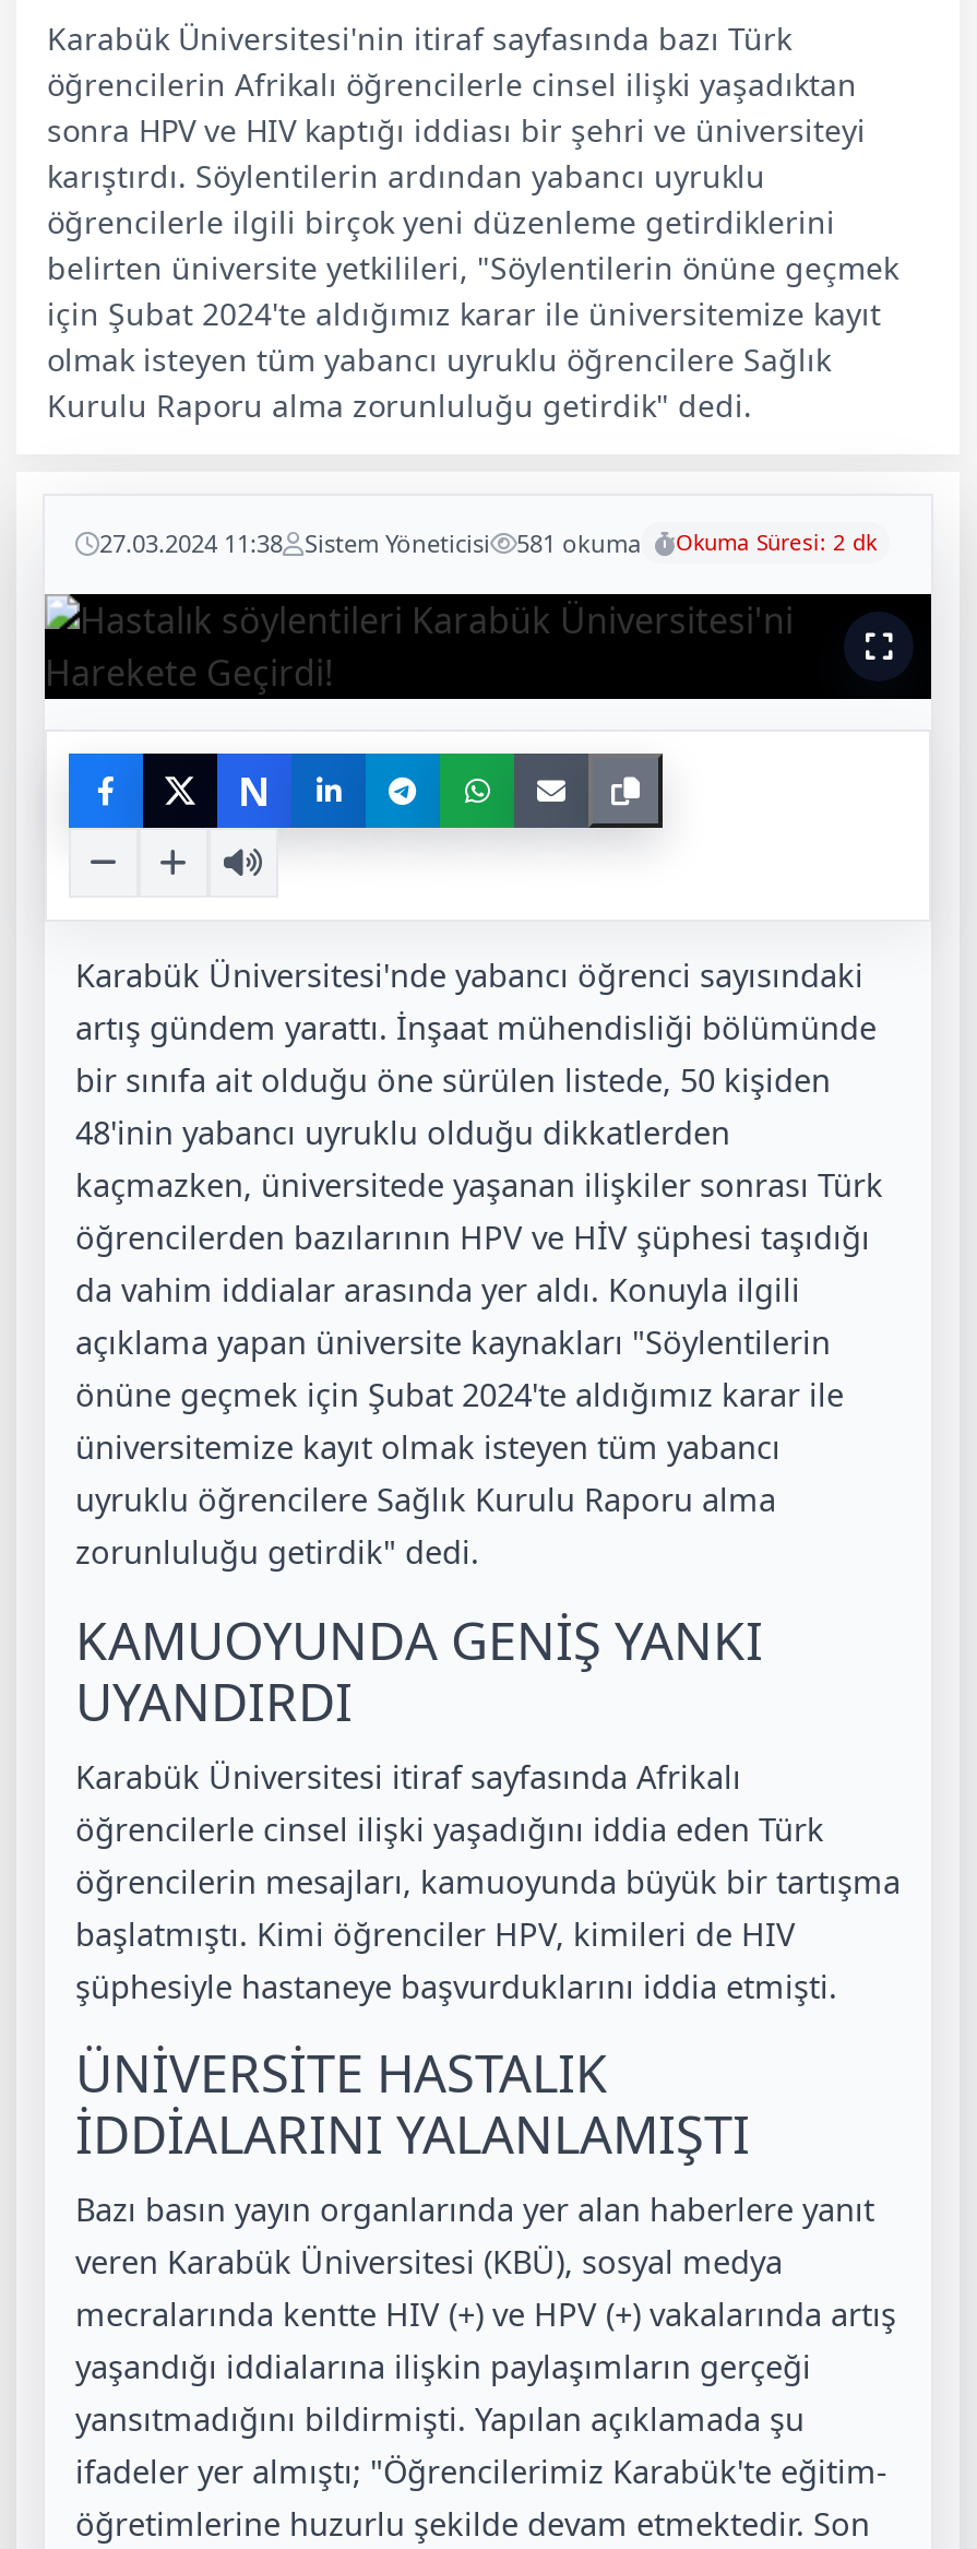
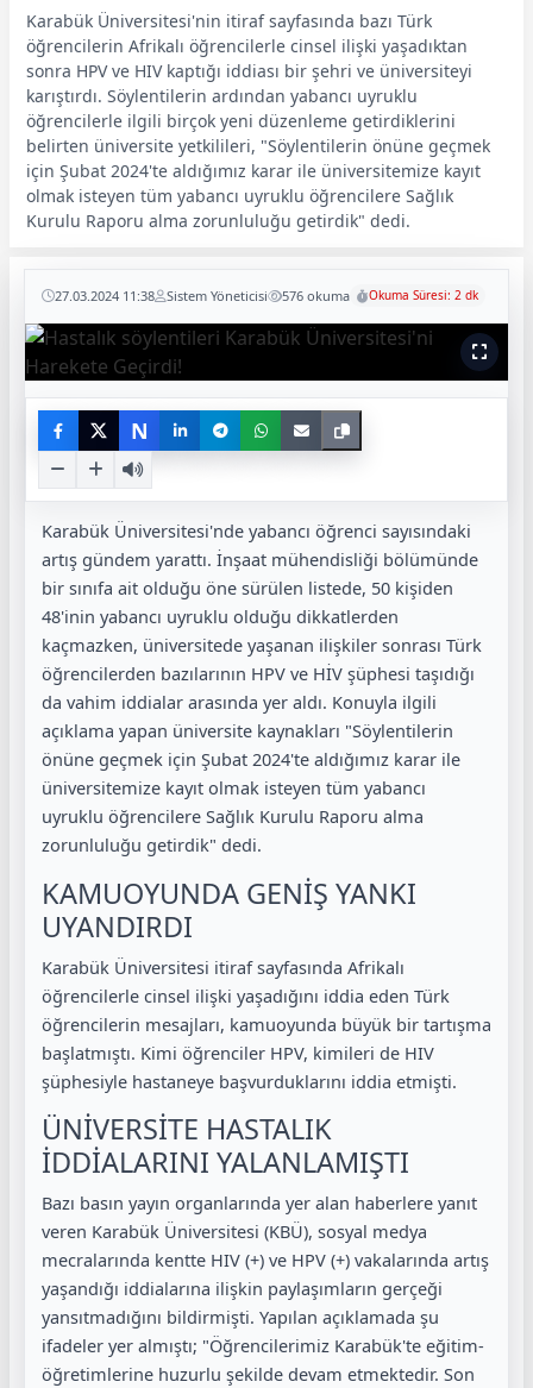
- 27.03.2024 11:38 Sistem Yöneticisi 581 okuma Okuma Süresi: 2 dk
+ 27.03.2024 11:38 Sistem Yöneticisi 576 okuma Okuma Süresi: 2 dk
